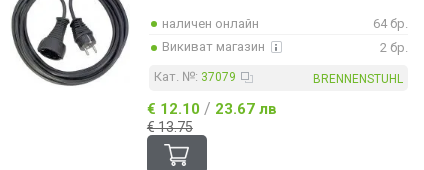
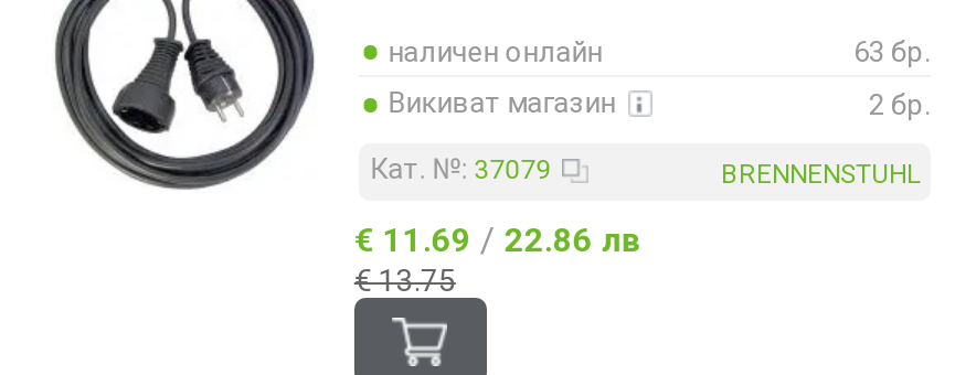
- 64 бр.
+ 63 бр.

- € 12.10 / 23.67 лв
+ € 11.69 / 22.86 лв
